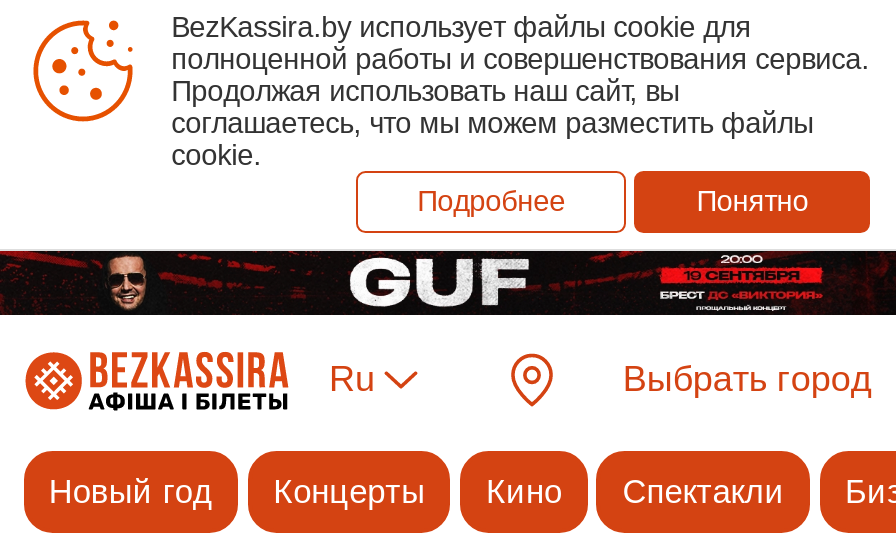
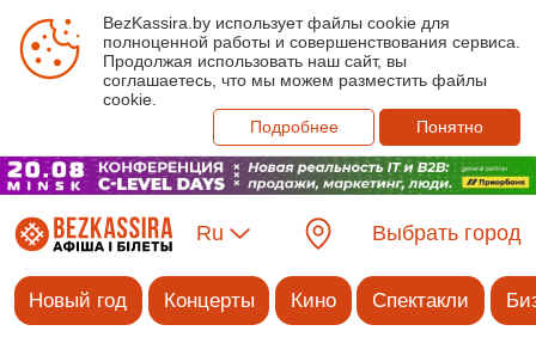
- [image]
+ [image]
